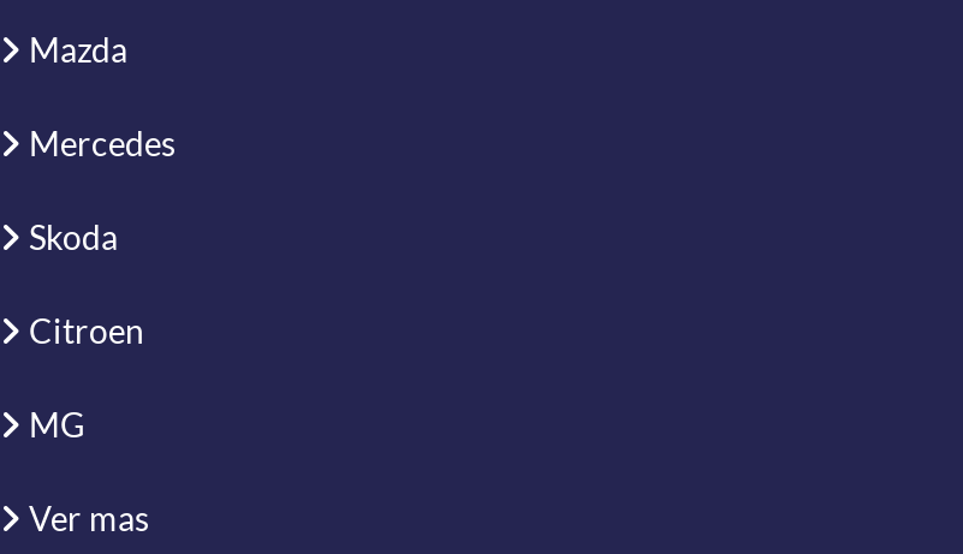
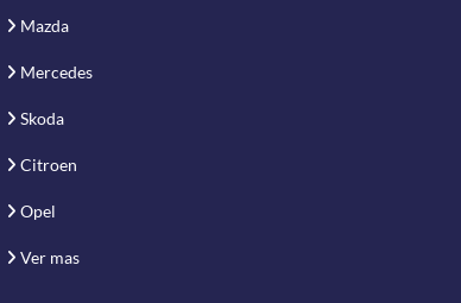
- MG
+ Opel
